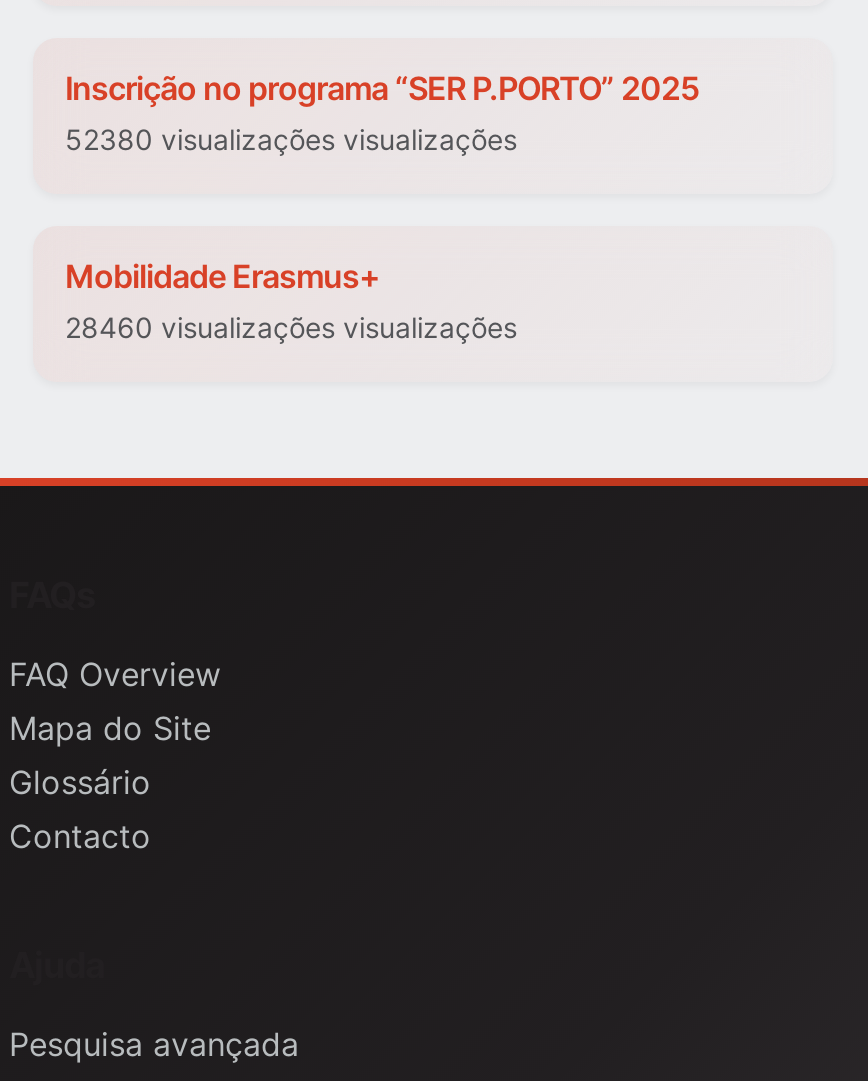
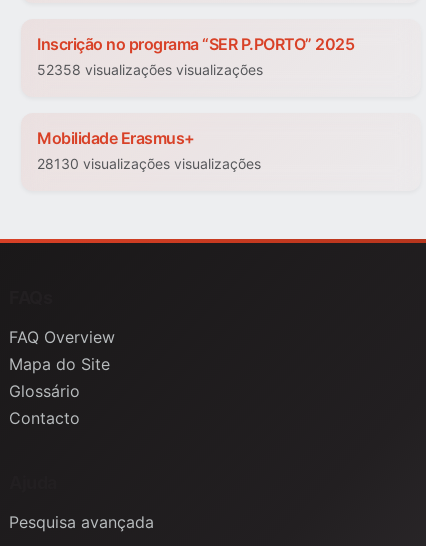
- 52380 visualizações visualizações
+ 52358 visualizações visualizações

- 28460 visualizações visualizações
+ 28130 visualizações visualizações
